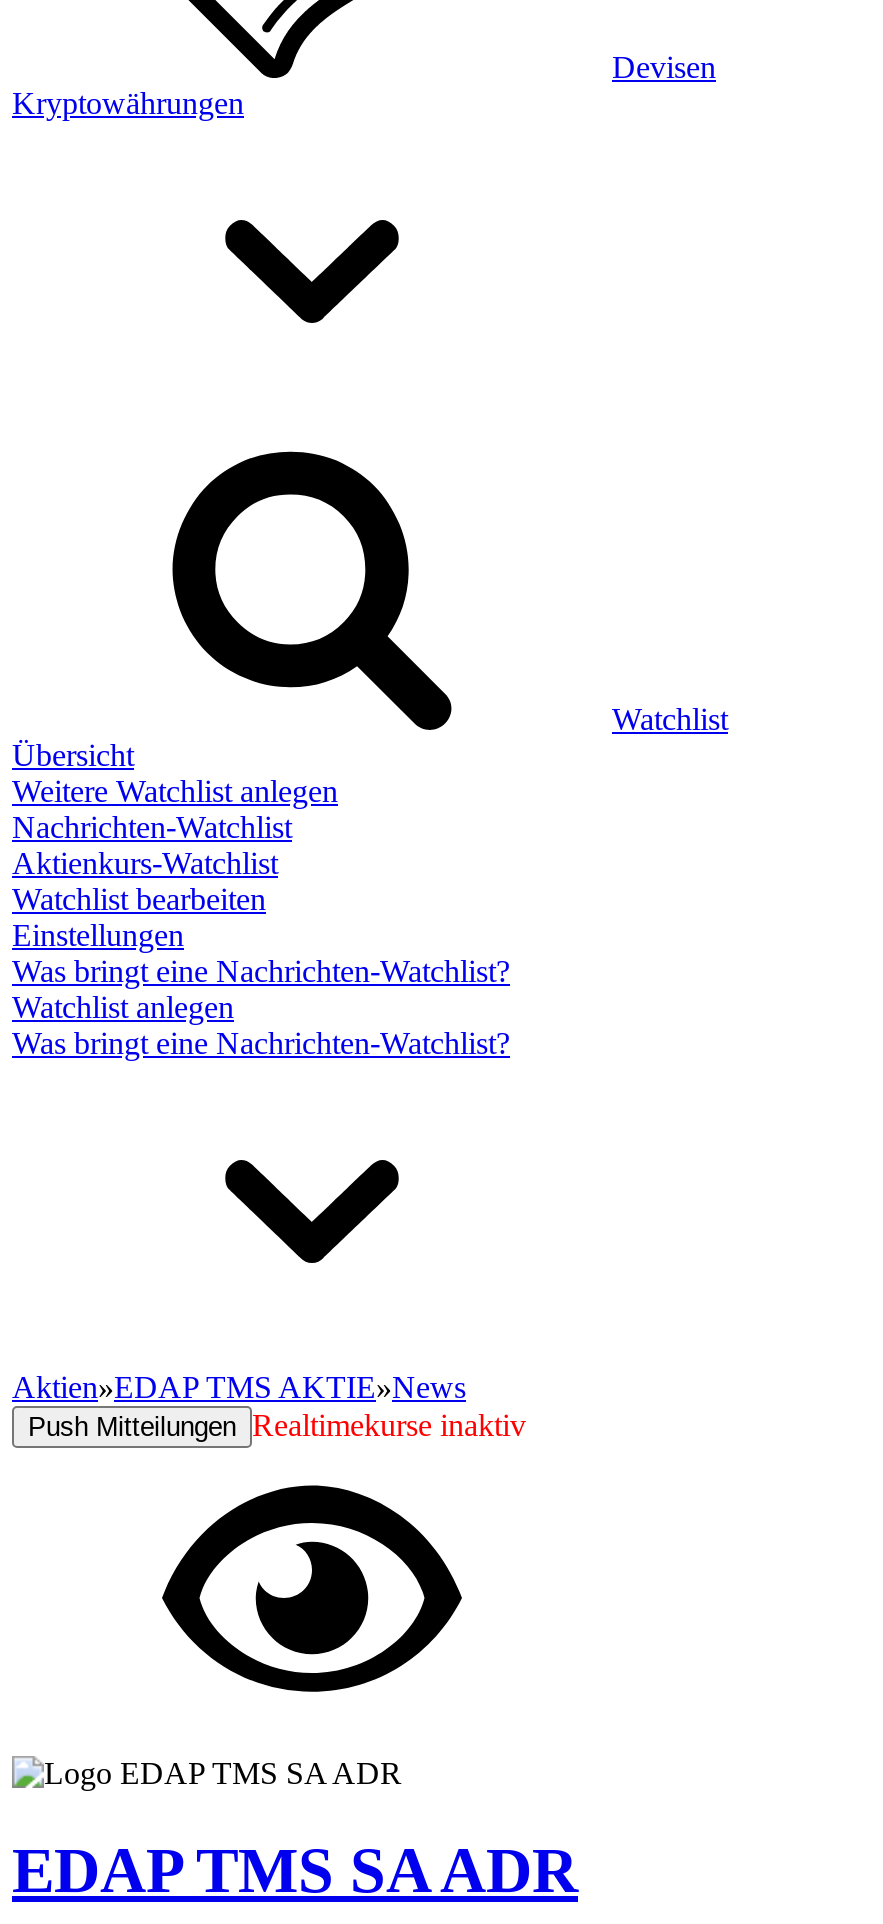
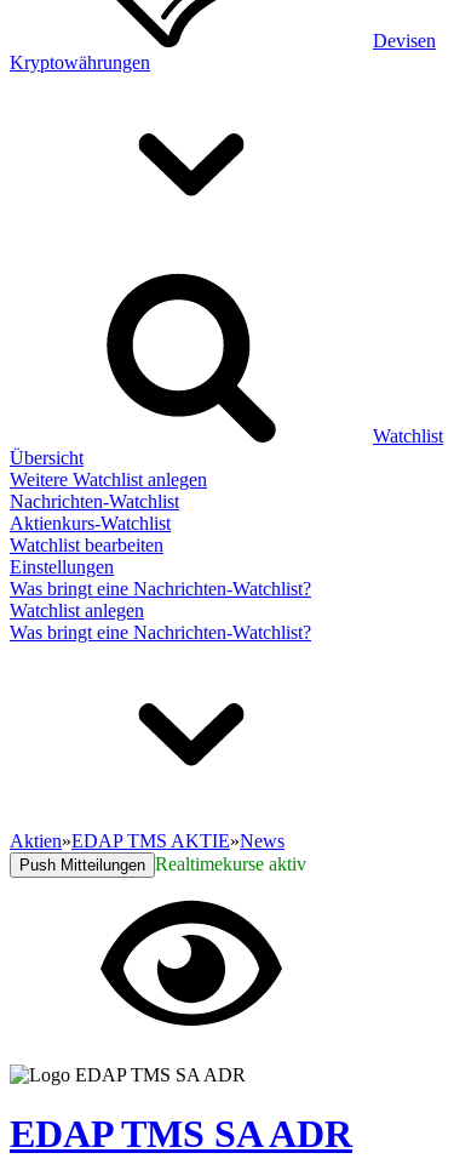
- Push Mitteilungen Realtimekurse inaktiv
+ Push Mitteilungen Realtimekurse aktiv
